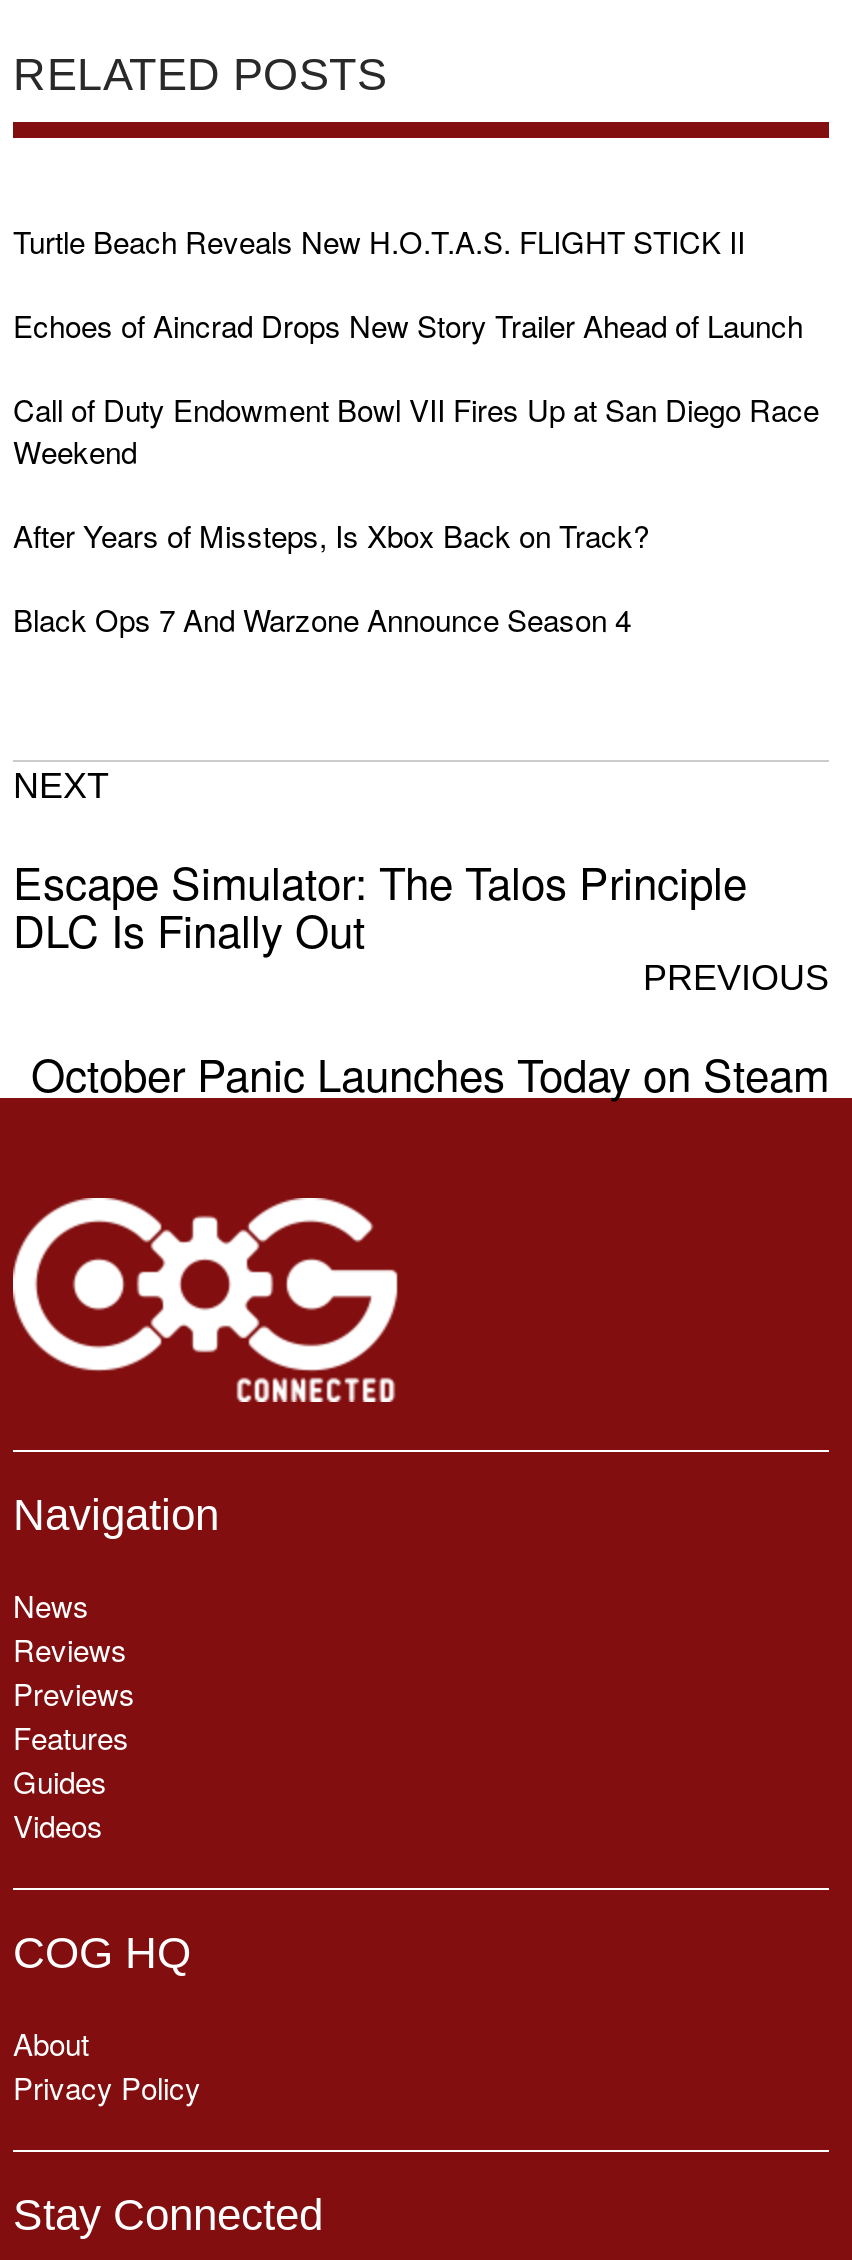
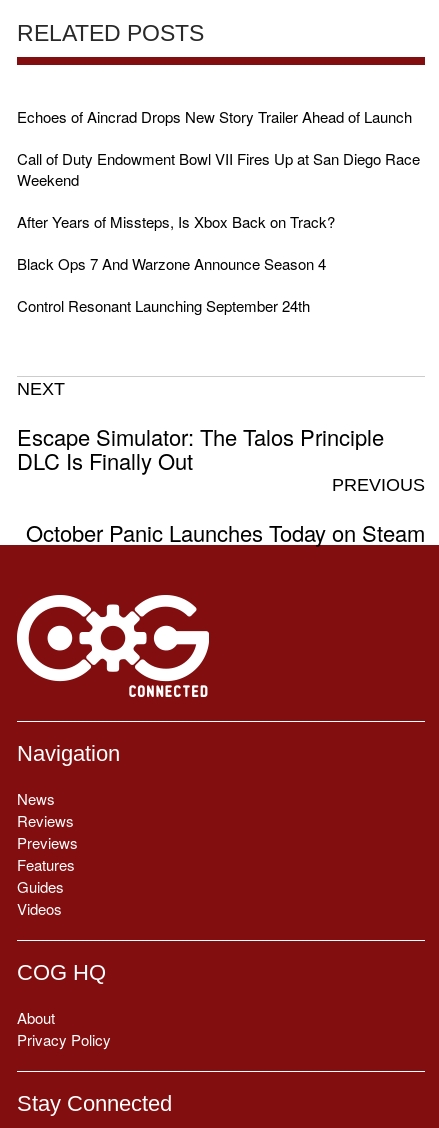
- Turtle Beach Reveals New H.O.T.A.S. FLIGHT STICK II

moved up: Echoes of Aincrad Drops New Story Trailer Ahead of Launch | Call of Duty Endowment Bowl VII Fires Up at San Diego Race | Weekend | After Years of Missteps, Is Xbox Back on Track? | Black Ops 7 And Warzone Announce Season 4

+ Control Resonant Launching September 24th
